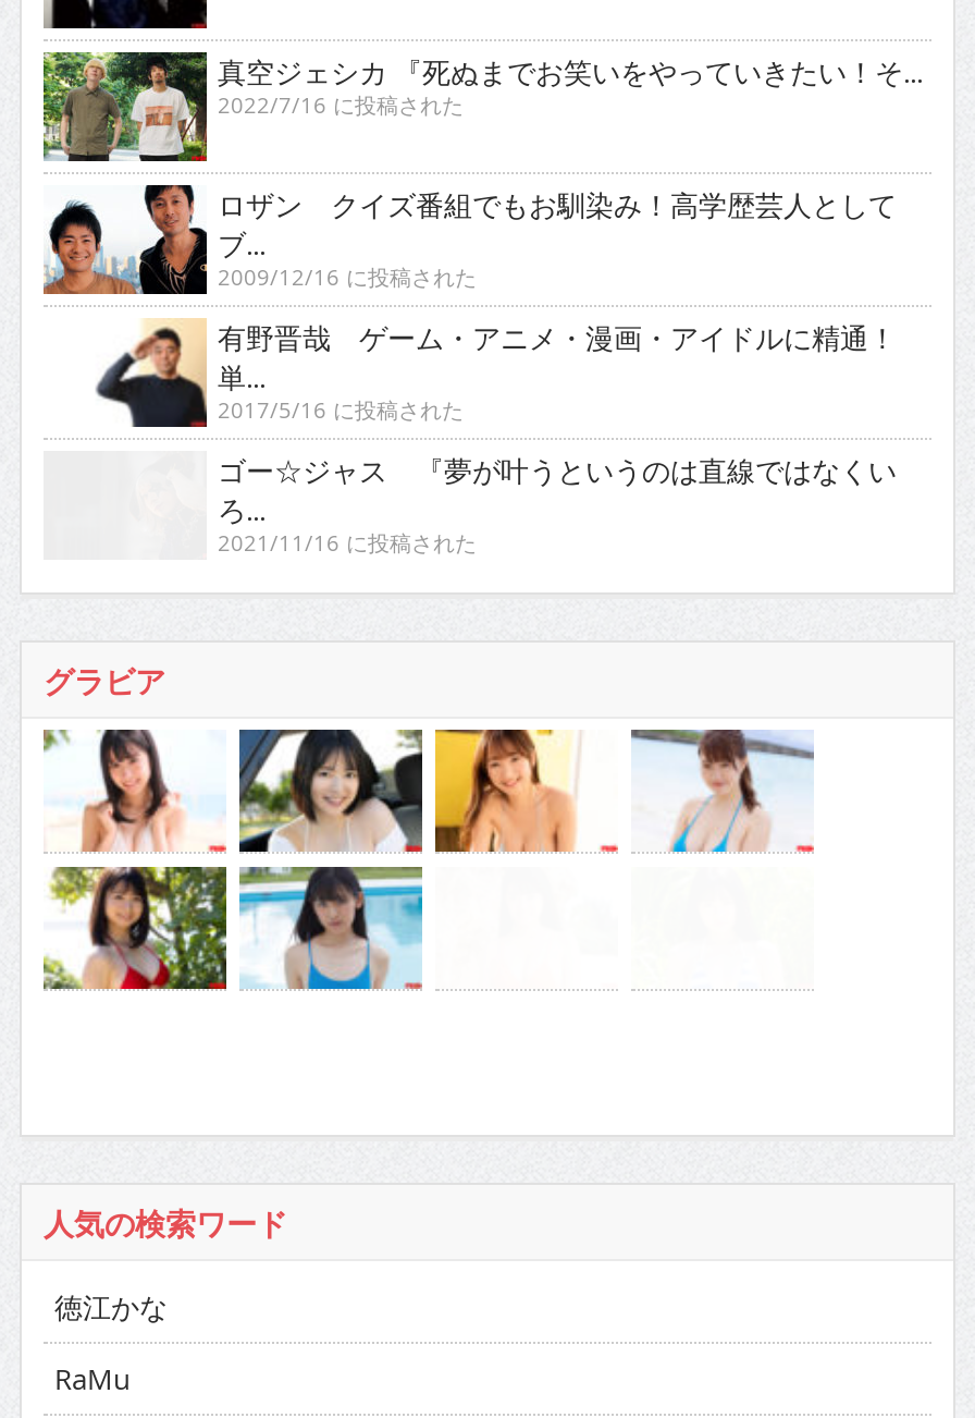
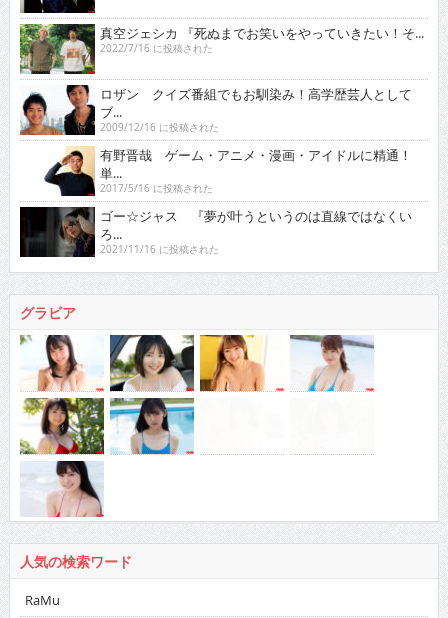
+ [image]

+ [image]

- 徳江かな
